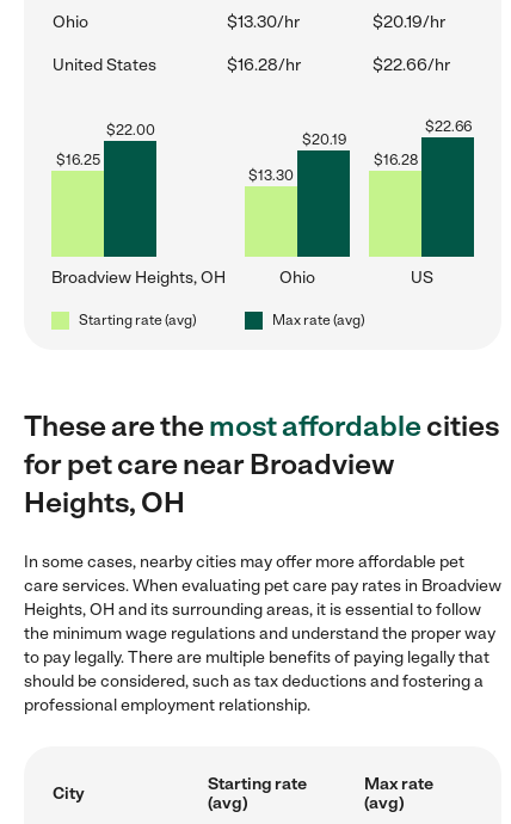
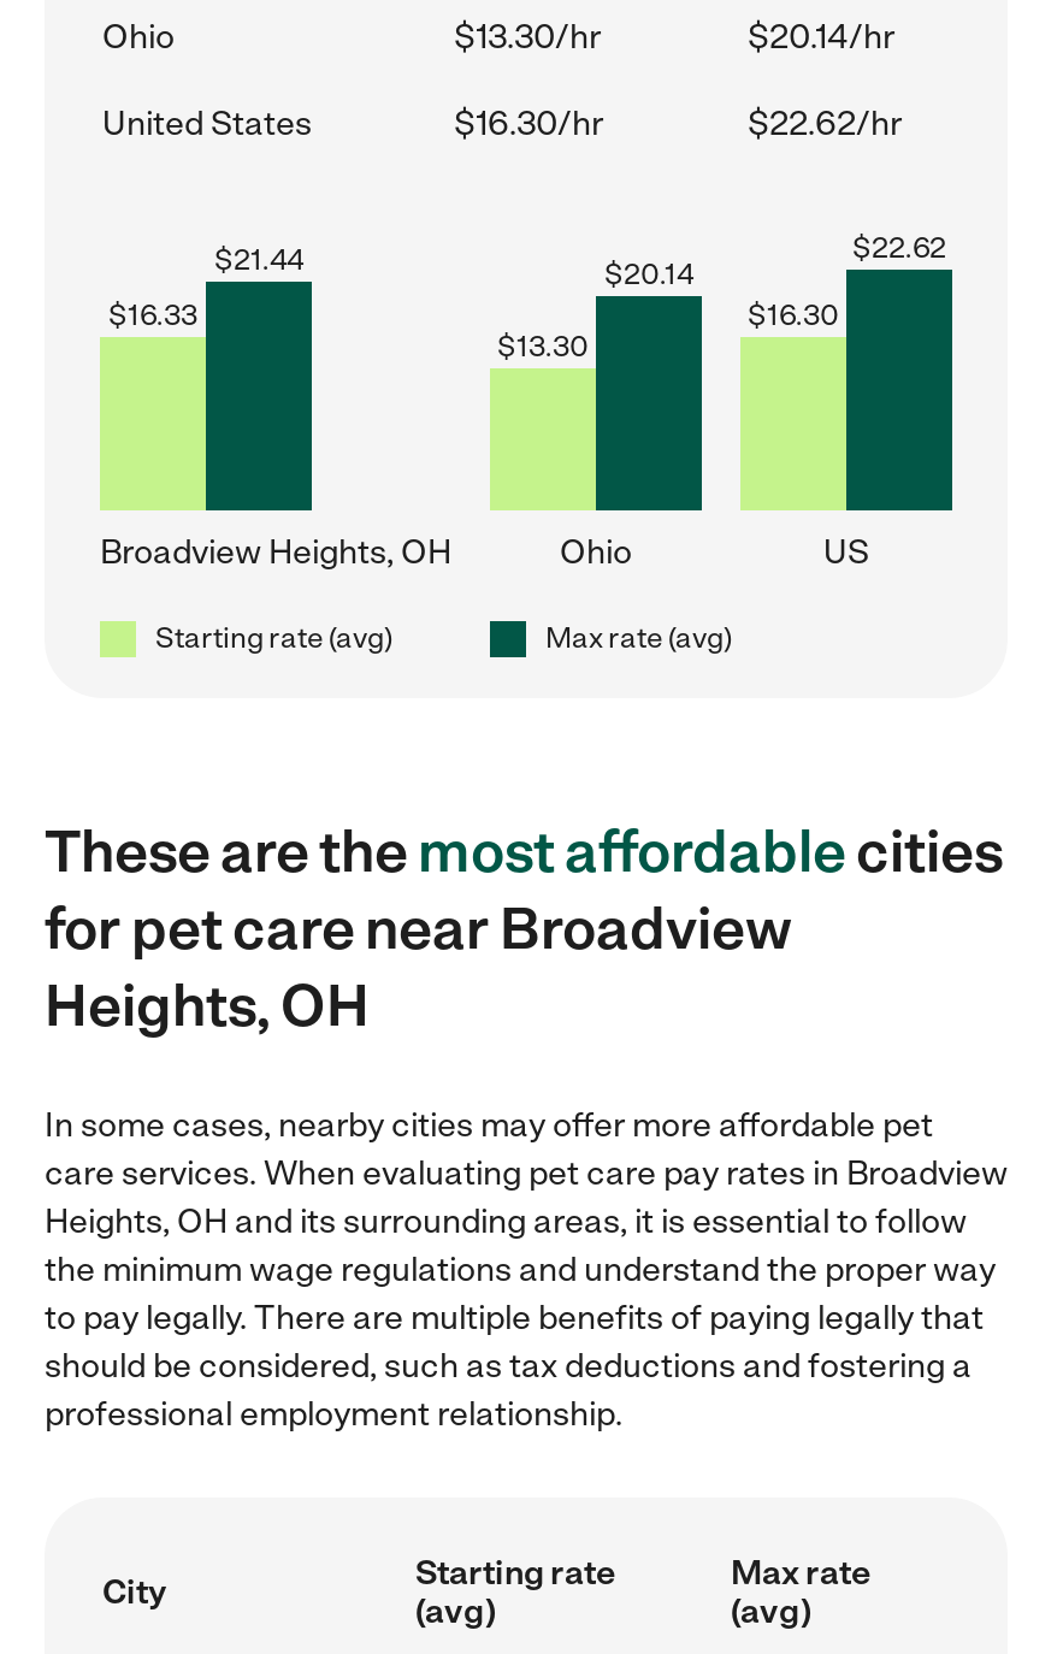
- $20.19/hr
+ $20.14/hr

- $16.28/hr
- $22.66/hr
+ $16.30/hr
+ $22.62/hr

- $22.00
+ $21.44

- $22.66
+ $22.62

- $20.19
+ $20.14

- $16.25
+ $16.33

- $16.28
+ $16.30
